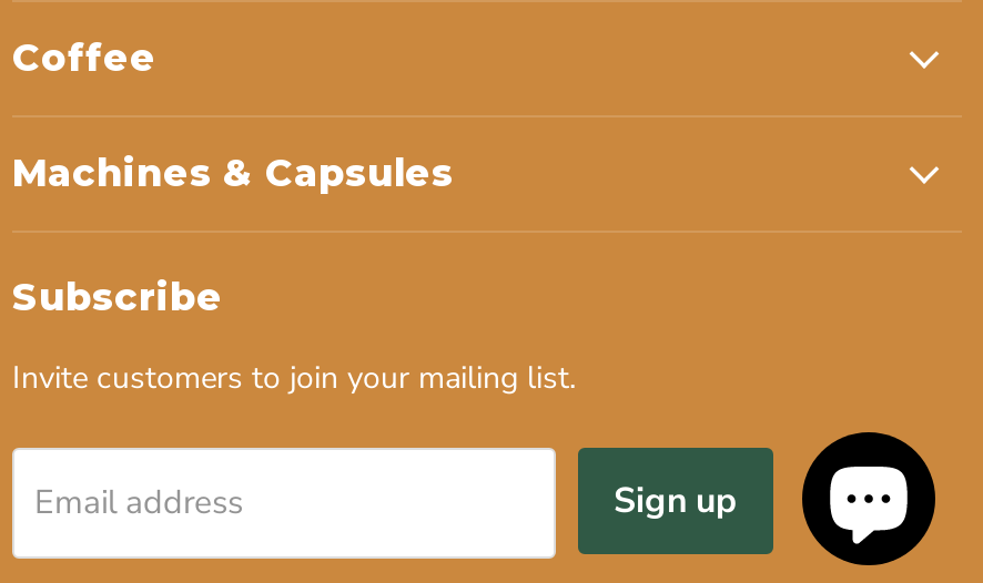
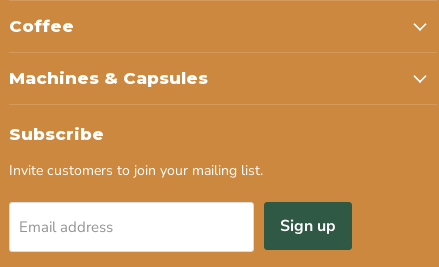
- [image]
